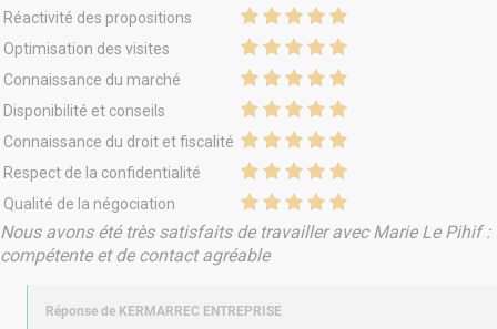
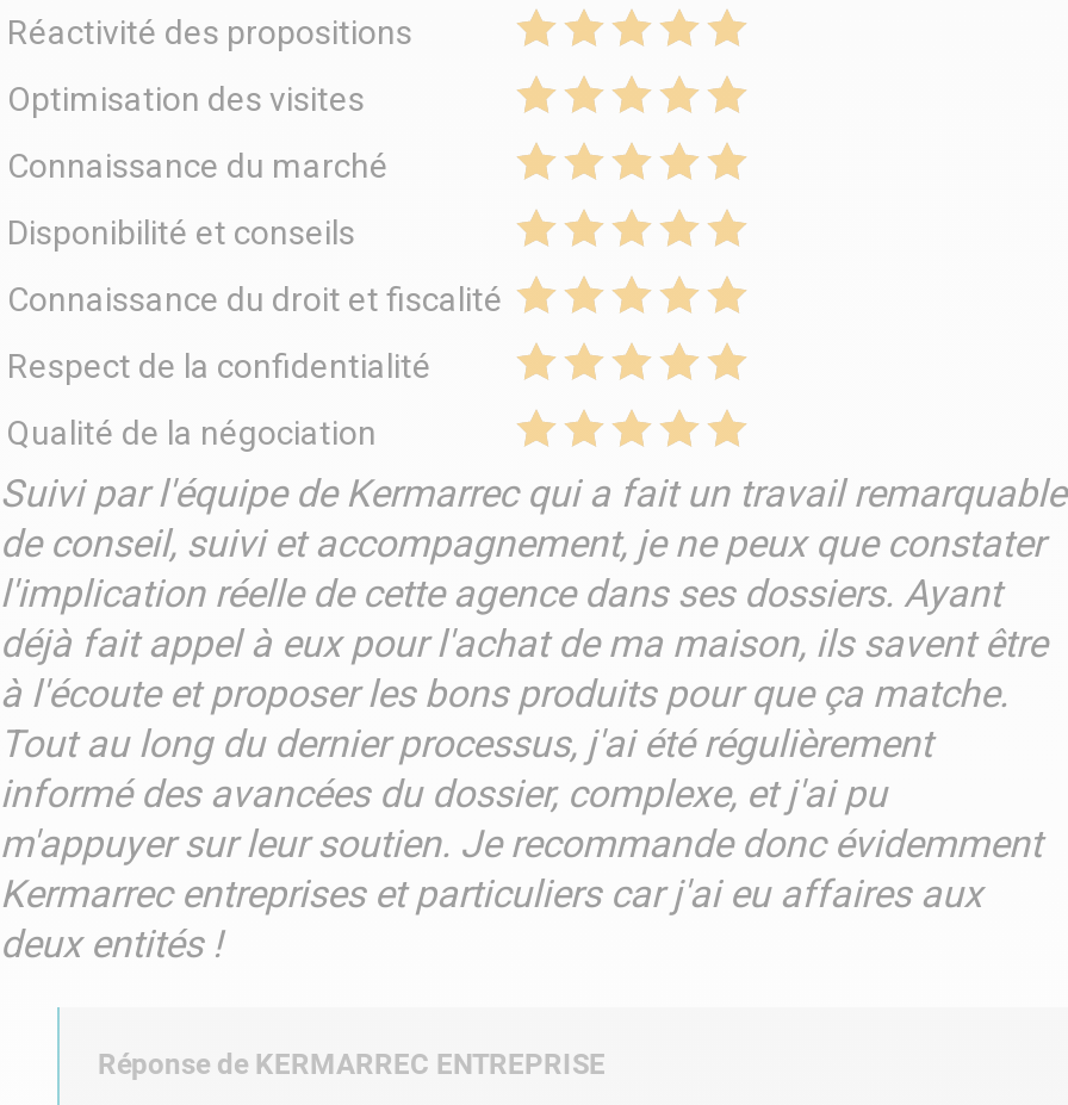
- Nous avons été très satisfaits de travailler avec Marie Le Pihif :
- compétente et de contact agréable
+ Suivi par l'équipe de Kermarrec qui a fait un travail remarquable
+ de conseil, suivi et accompagnement, je ne peux que constater
+ l'implication réelle de cette agence dans ses dossiers. Ayant
+ déjà fait appel à eux pour l'achat de ma maison, ils savent être
+ à l'écoute et proposer les bons produits pour que ça matche.
+ Tout au long du dernier processus, j'ai été régulièrement
+ informé des avancées du dossier, complexe, et j'ai pu
+ m'appuyer sur leur soutien. Je recommande donc évidemment
+ Kermarrec entreprises et particuliers car j'ai eu affaires aux
+ deux entités !
